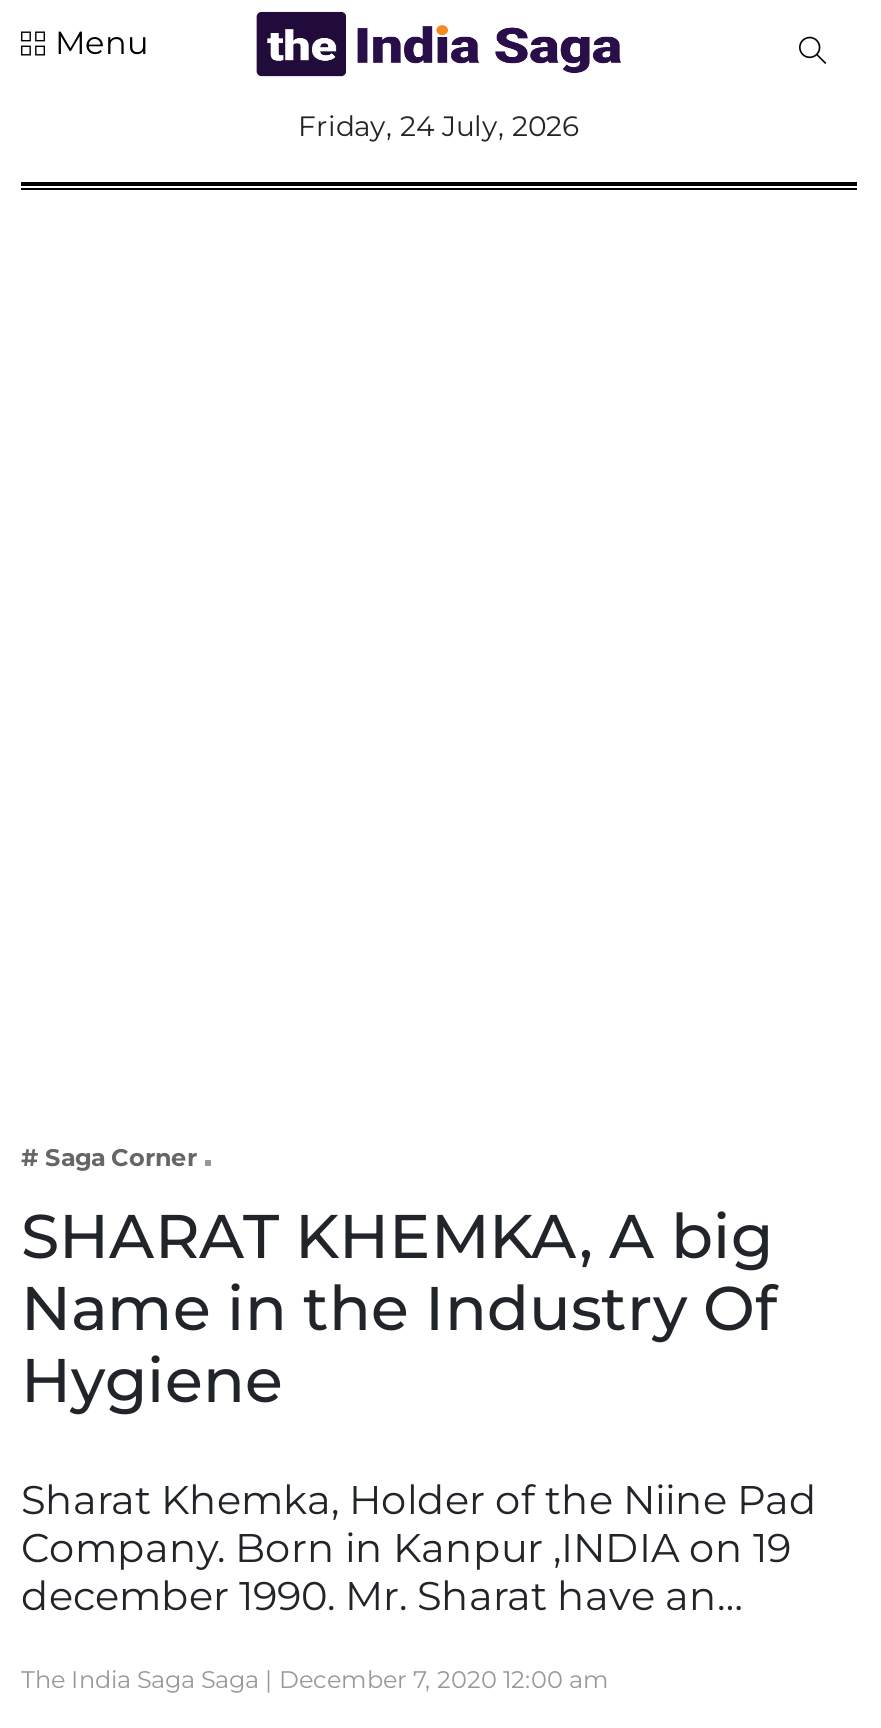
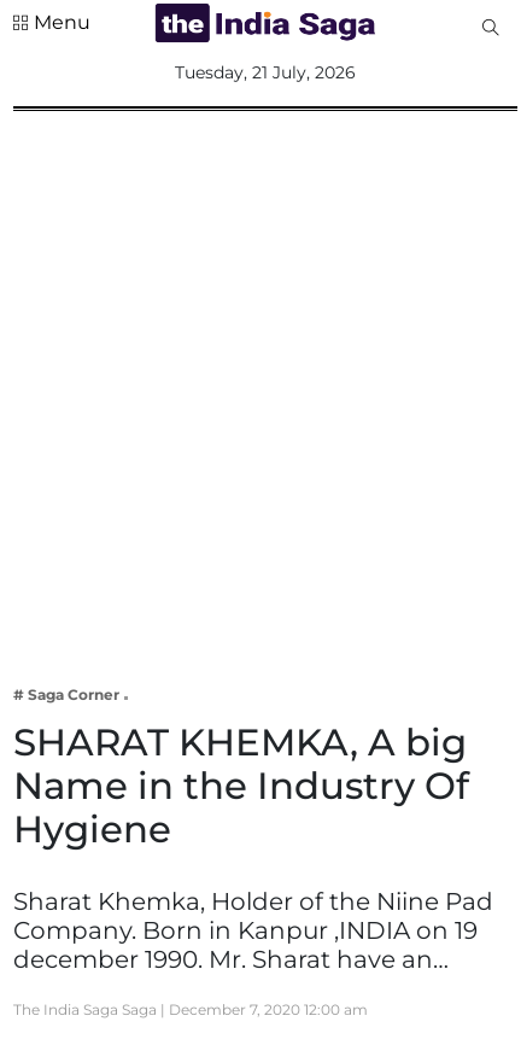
- Friday, 24 July, 2026
+ Tuesday, 21 July, 2026
